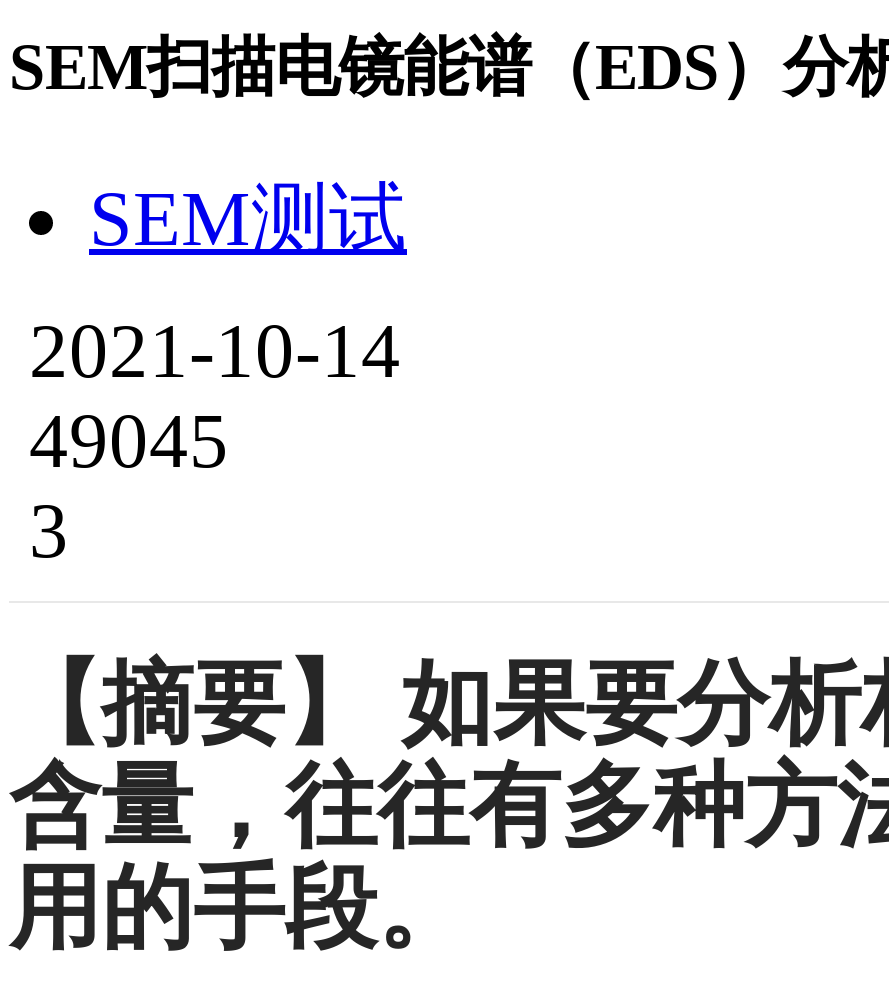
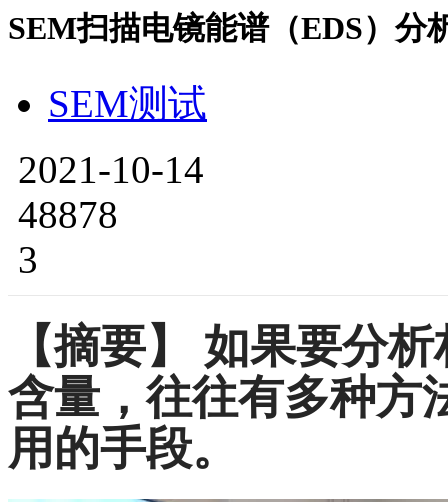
- 49045
+ 48878
